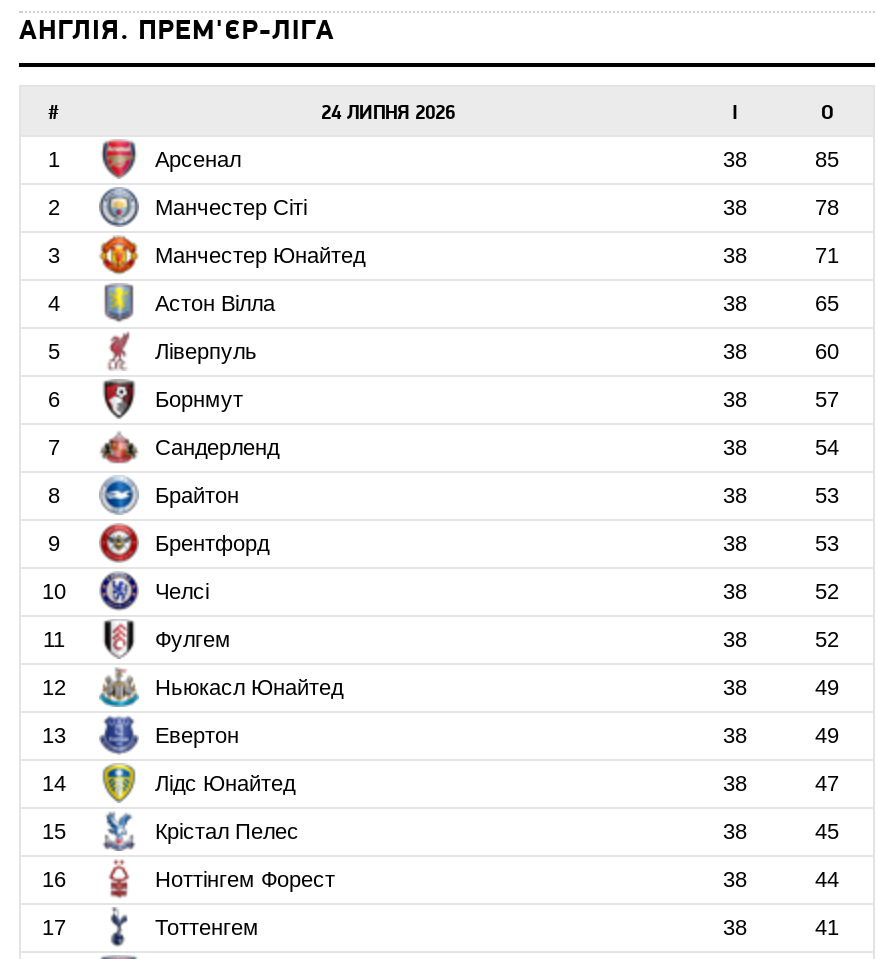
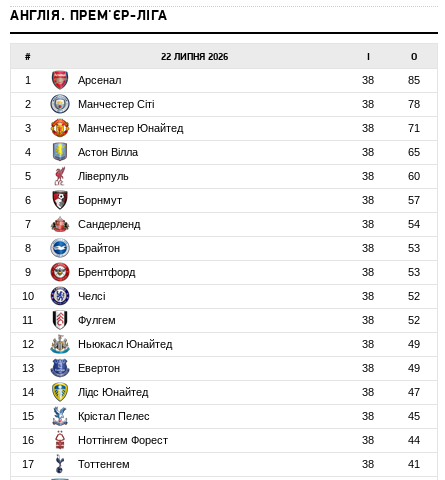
- 24 ЛИПНЯ 2026
+ 22 ЛИПНЯ 2026
